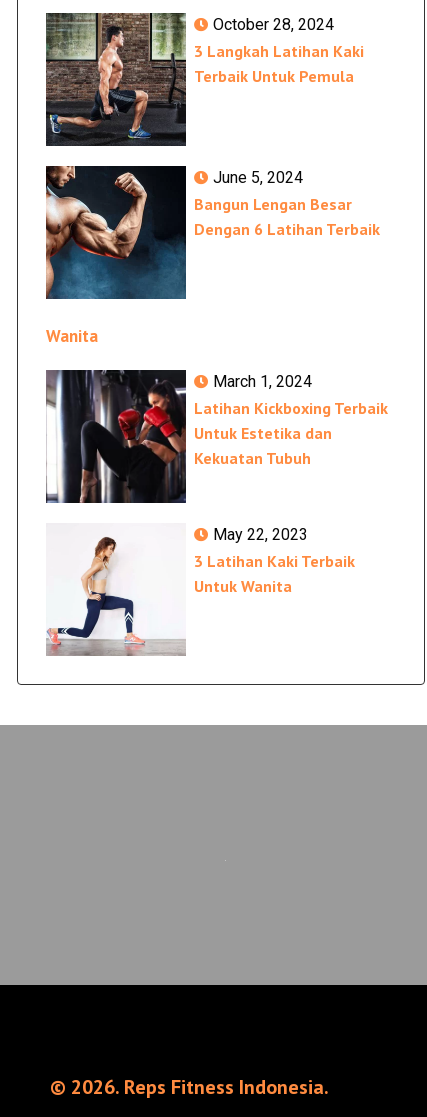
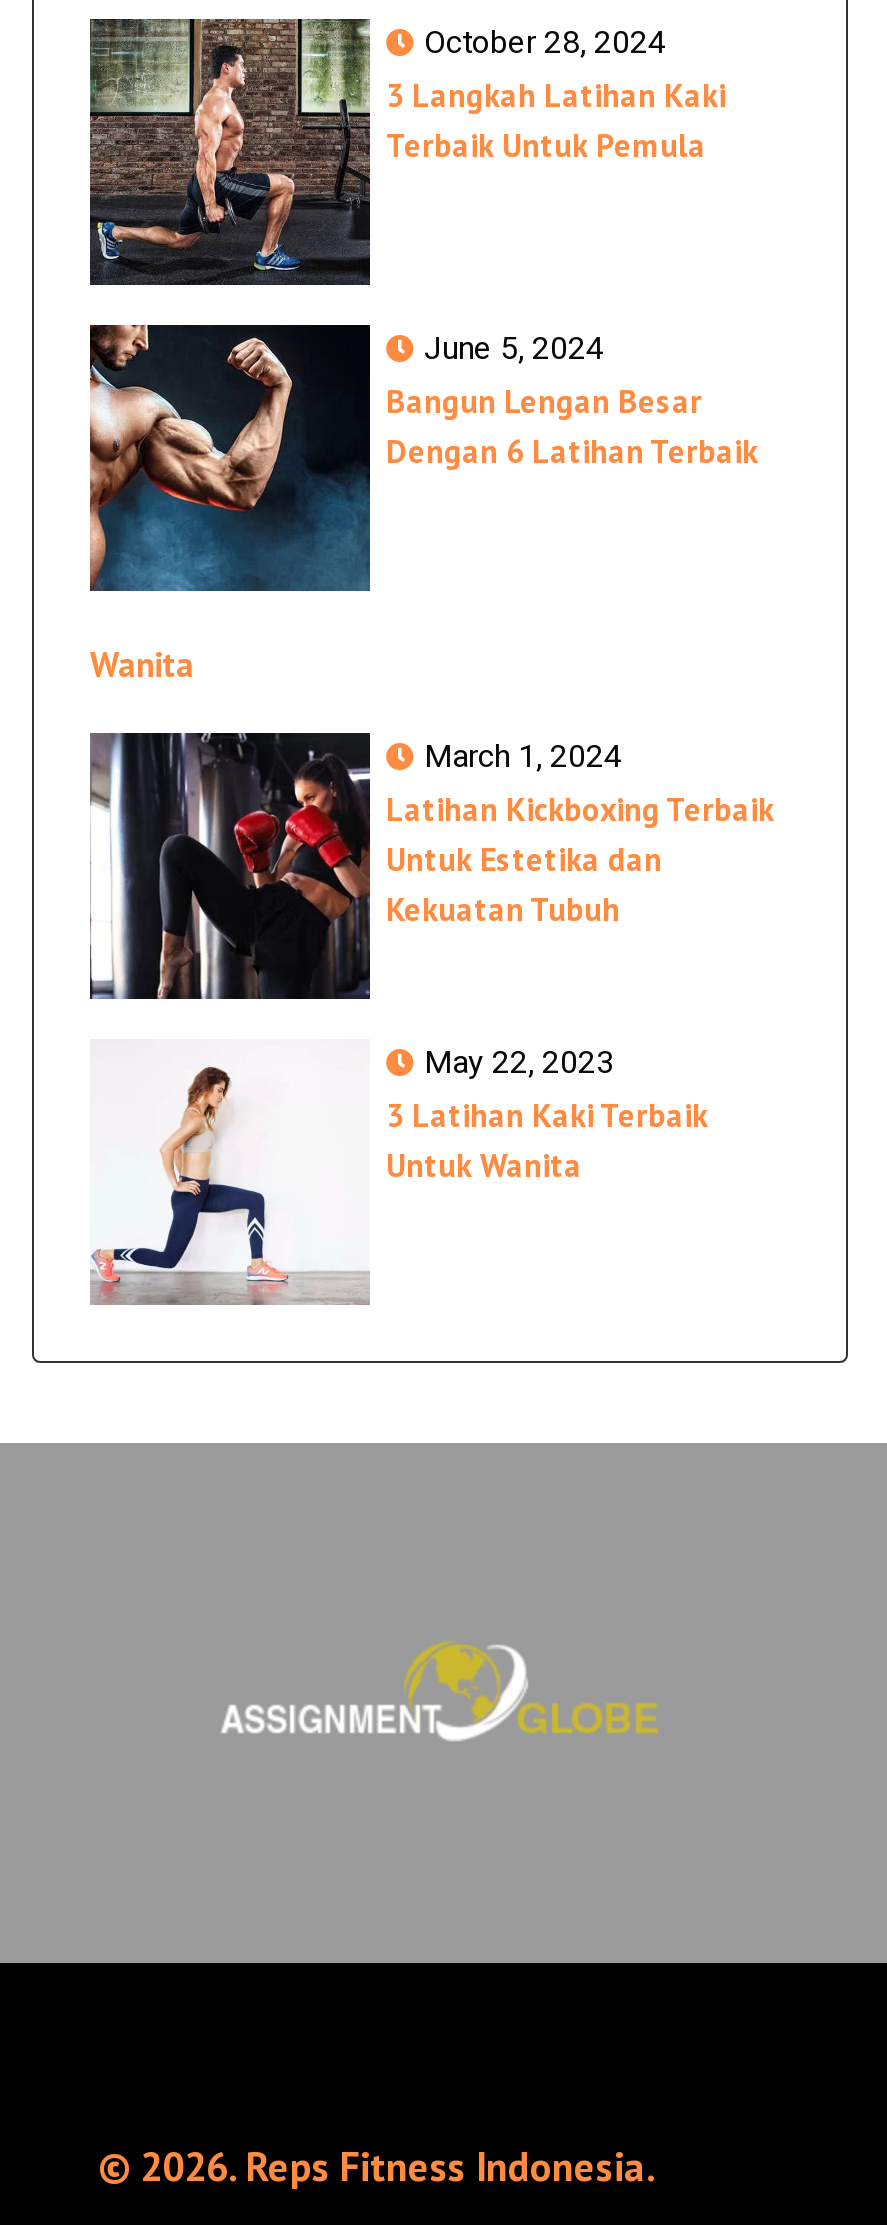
+ [image]
